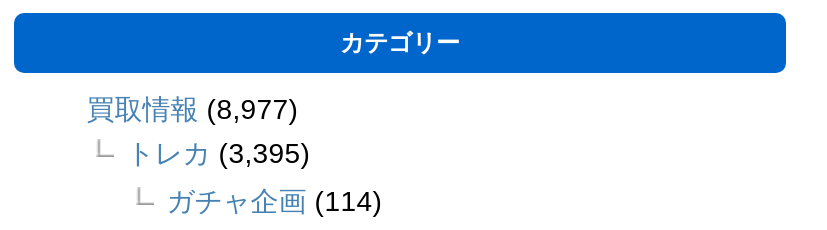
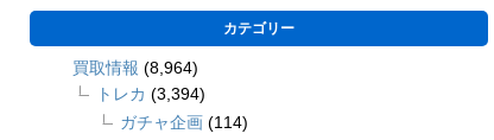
- 買取情報(8,977)
+ 買取情報(8,964)

- トレカ(3,395)
+ トレカ(3,394)
